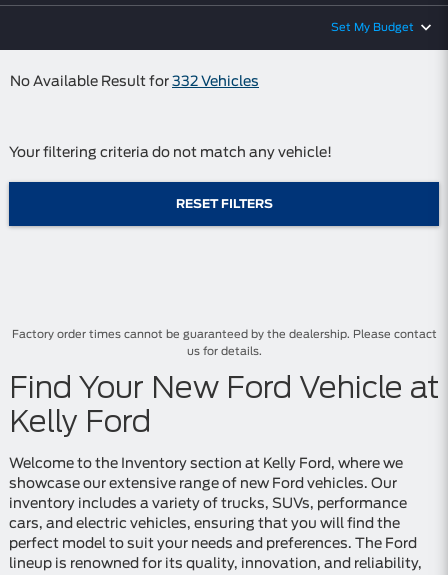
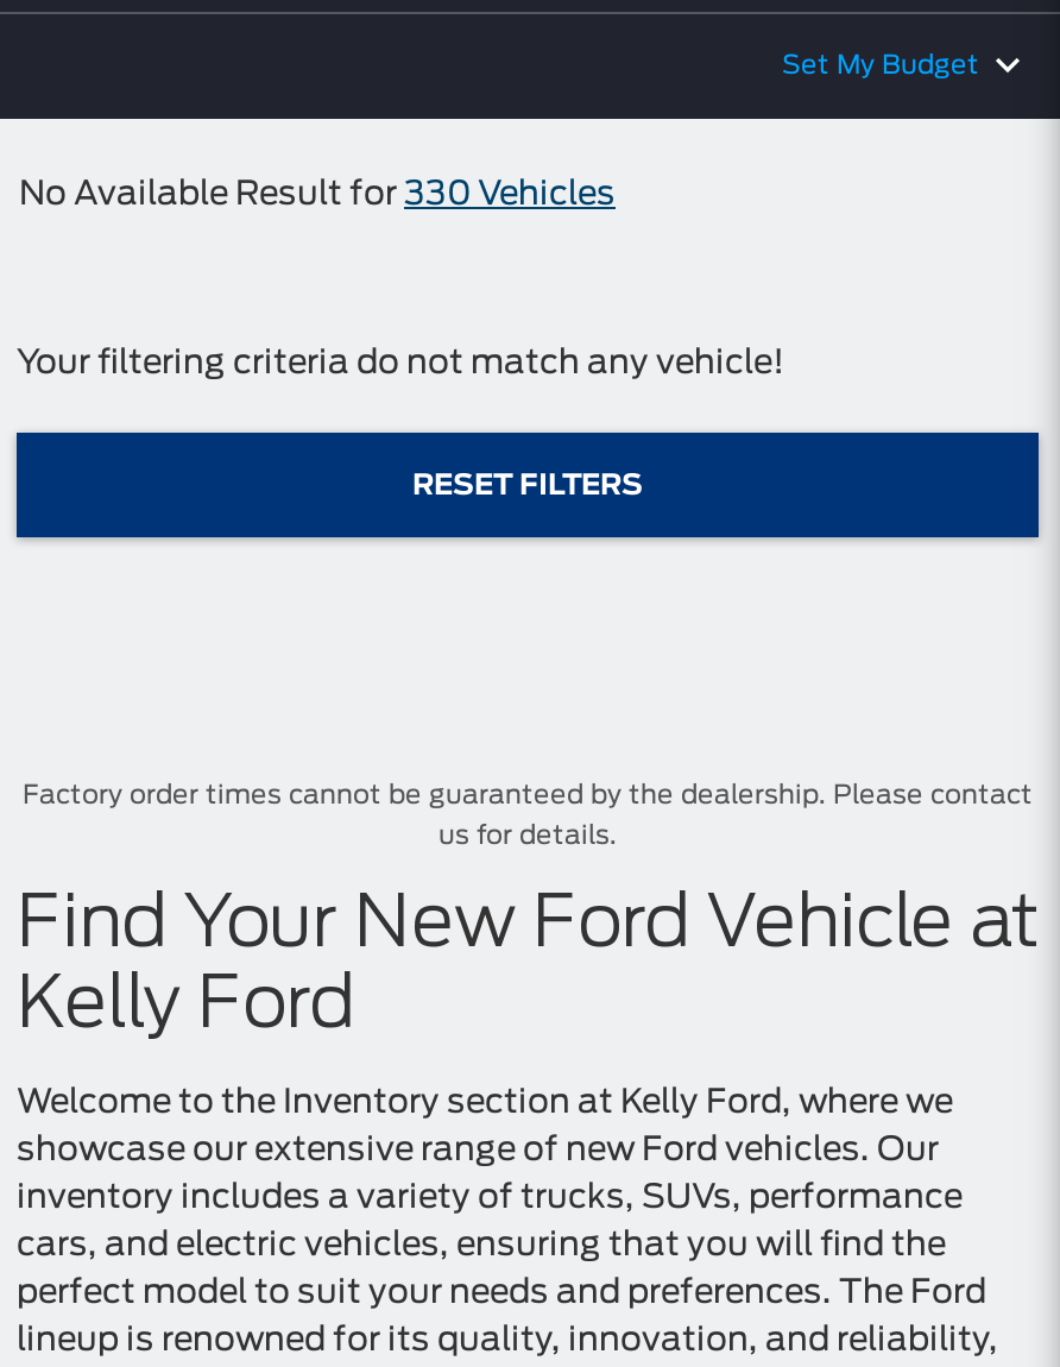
- No Available Result for 332 Vehicles
+ No Available Result for 330 Vehicles
